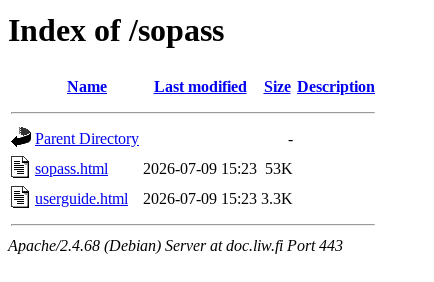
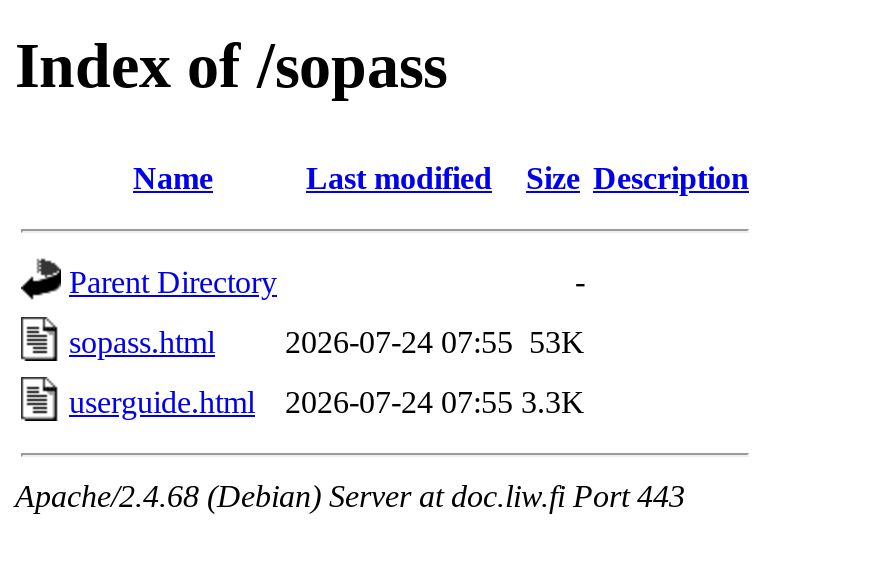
- 2026-07-09 15:23 53K
+ 2026-07-24 07:55 53K

- userguide.html 2026-07-09 15:23 3.3K
+ userguide.html 2026-07-24 07:55 3.3K
